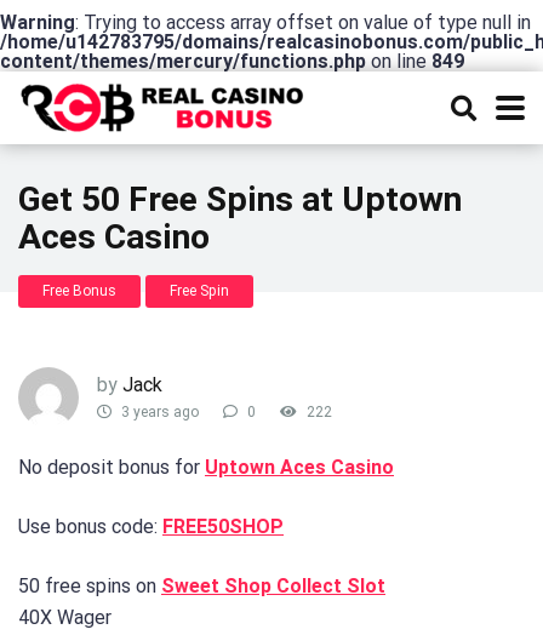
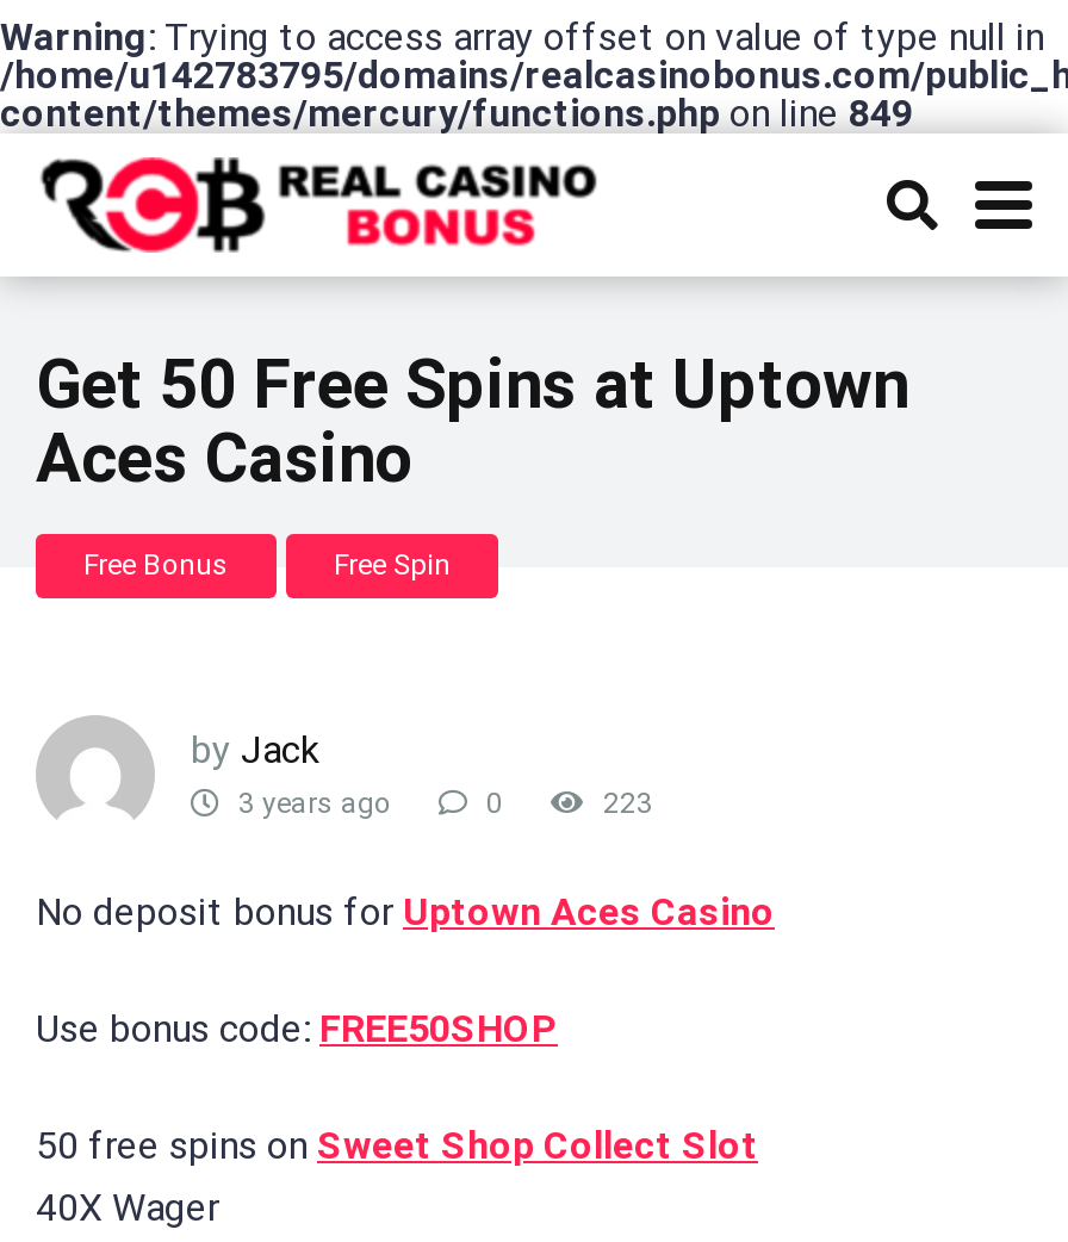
- 222
+ 223
